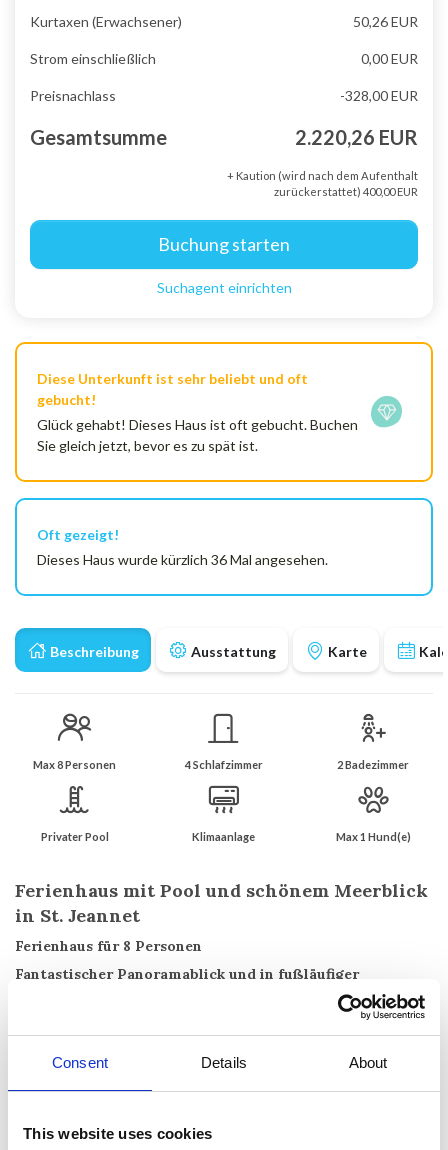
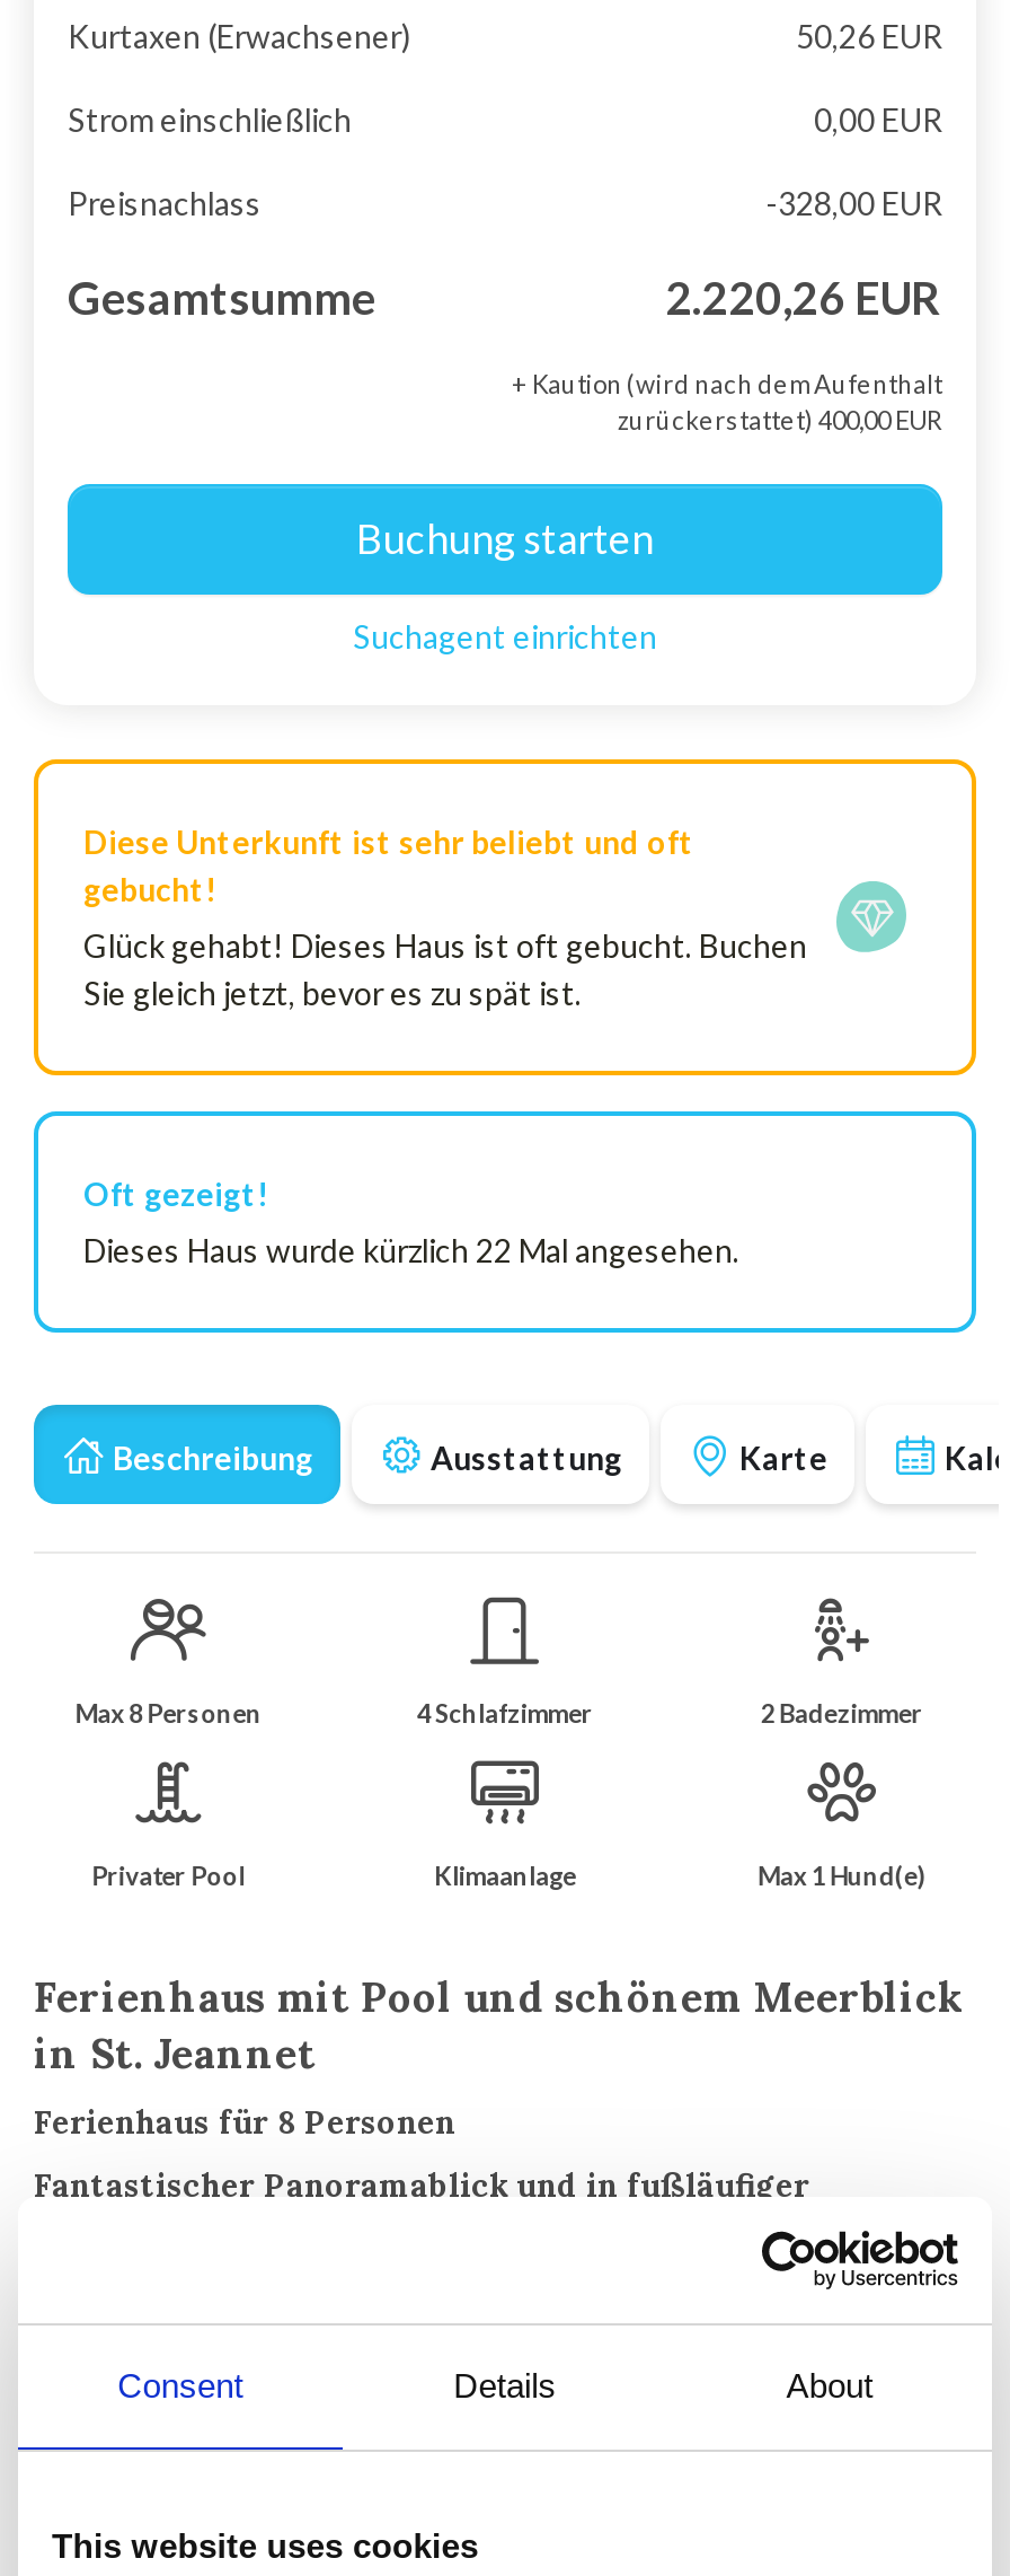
- Dieses Haus wurde kürzlich 36 Mal angesehen.
+ Dieses Haus wurde kürzlich 22 Mal angesehen.
